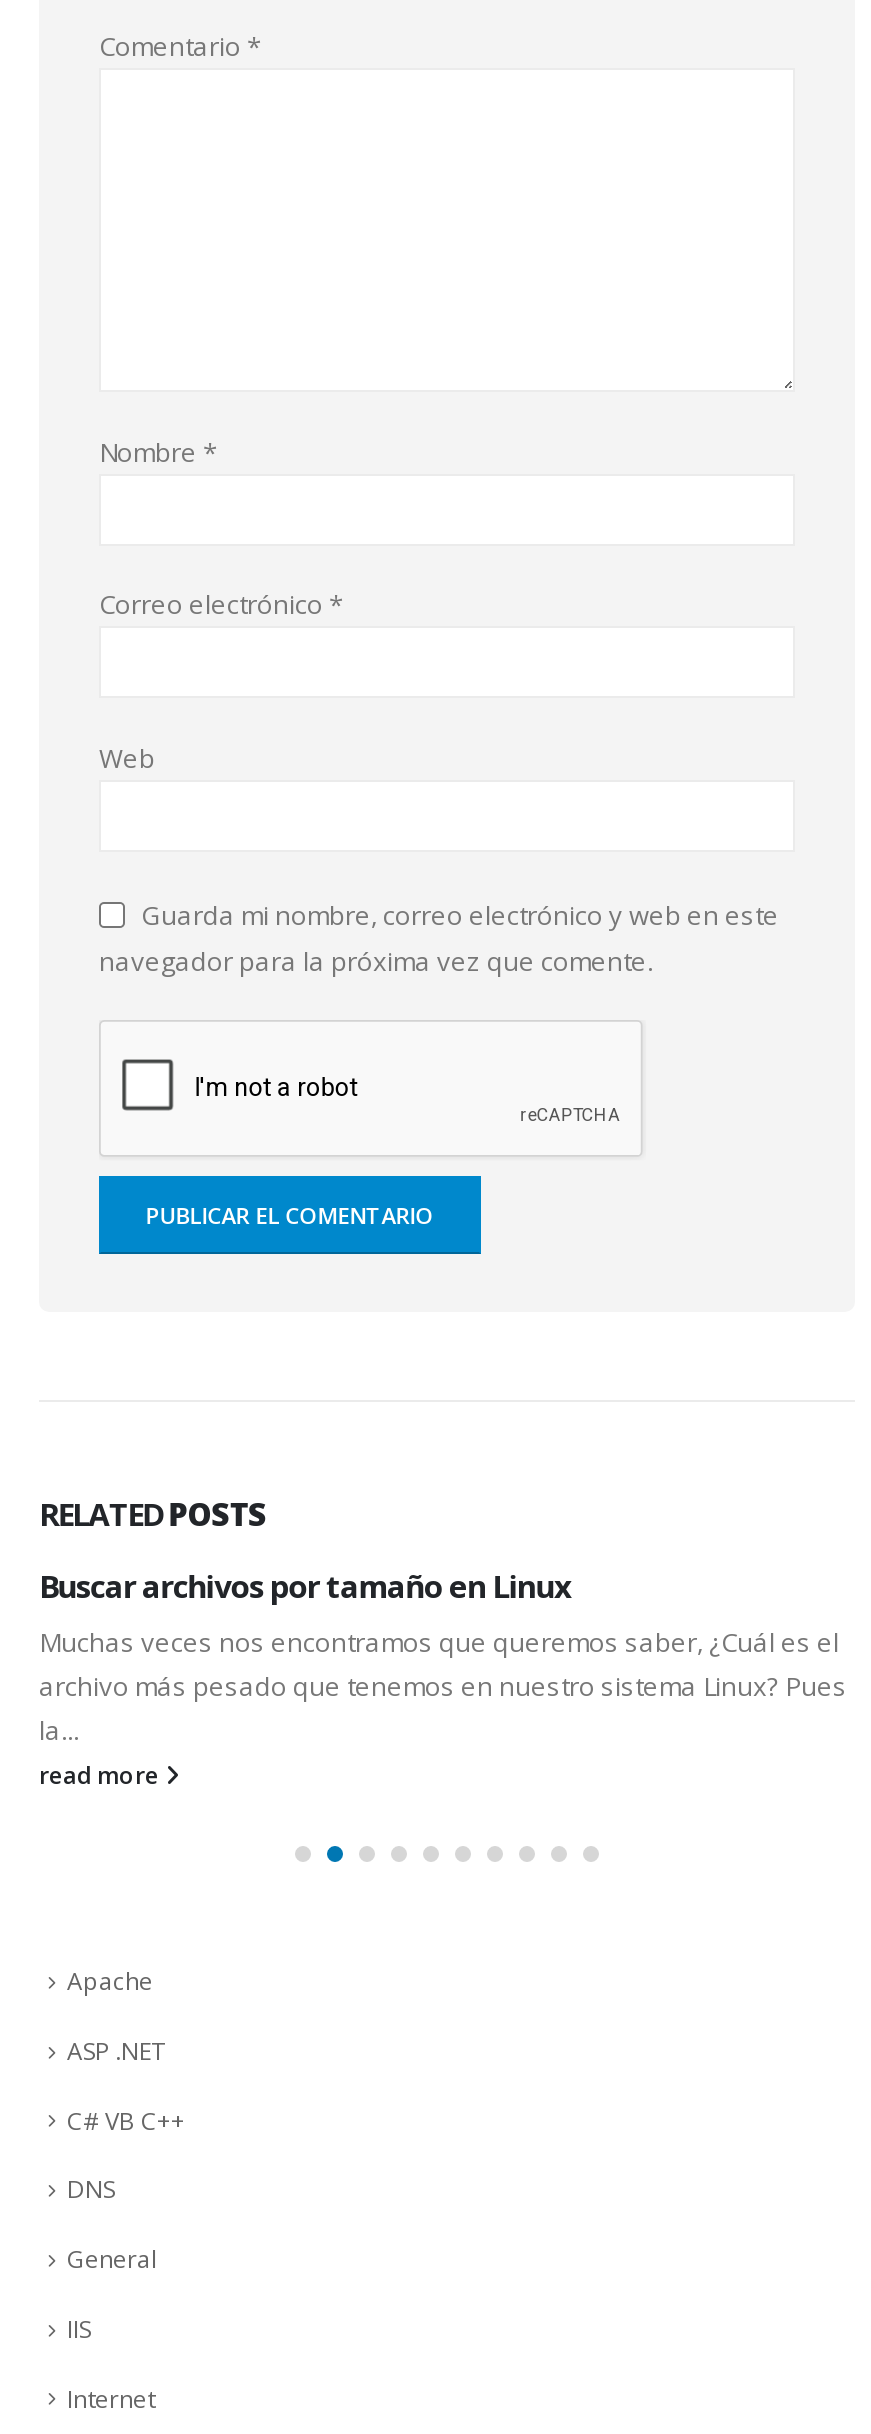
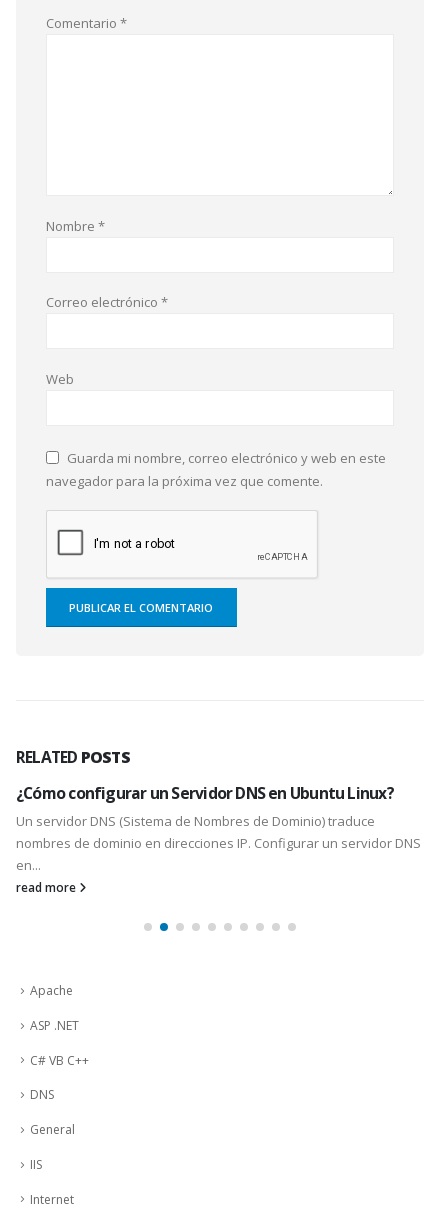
- Buscar archivos por tamaño en Linux
- Muchas veces nos encontramos que queremos saber, ¿Cuál es el
- archivo más pesado que tenemos en nuestro sistema Linux? Pues
- la...
+ ¿Cómo configurar un Servidor DNS en Ubuntu Linux?
+ Un servidor DNS (Sistema de Nombres de Dominio) traduce
+ nombres de dominio en direcciones IP. Configurar un servidor DNS
+ en...
